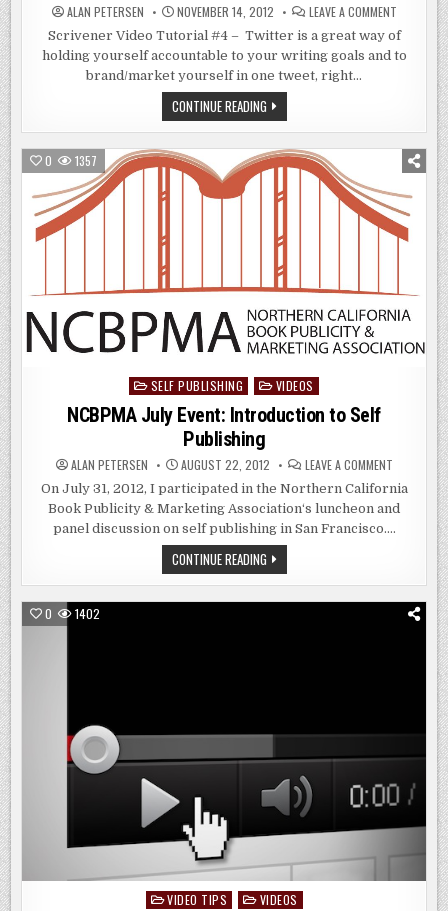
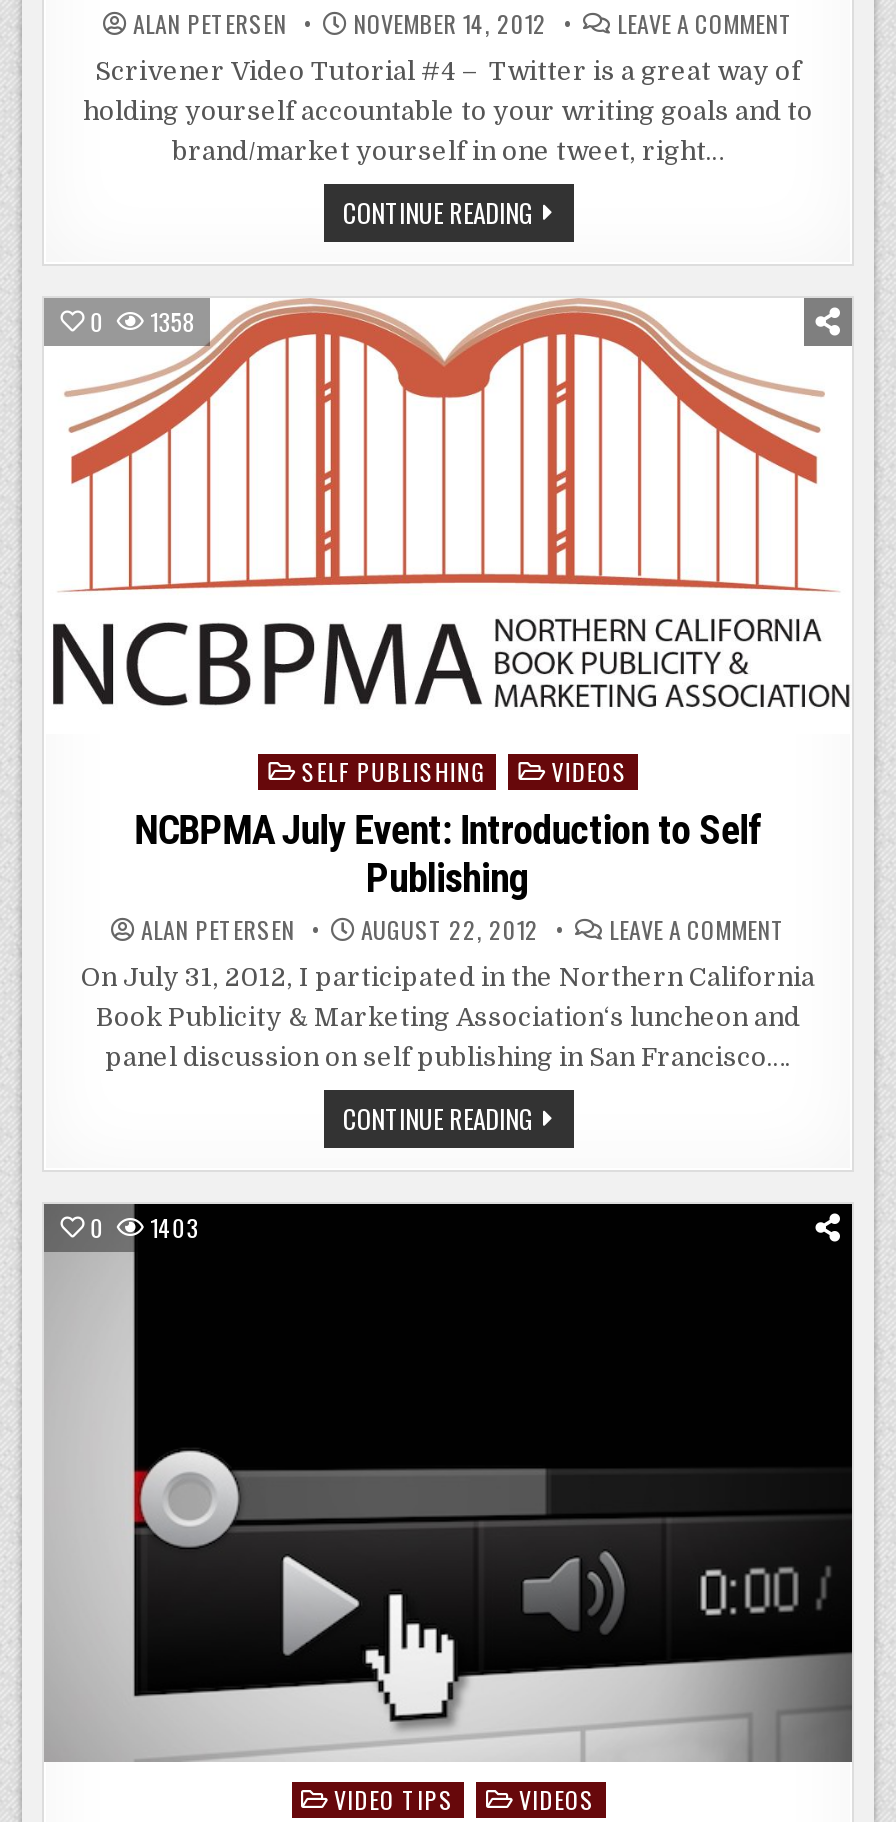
- 0 1357
+ 0 1358

- 0 1402
+ 0 1403
